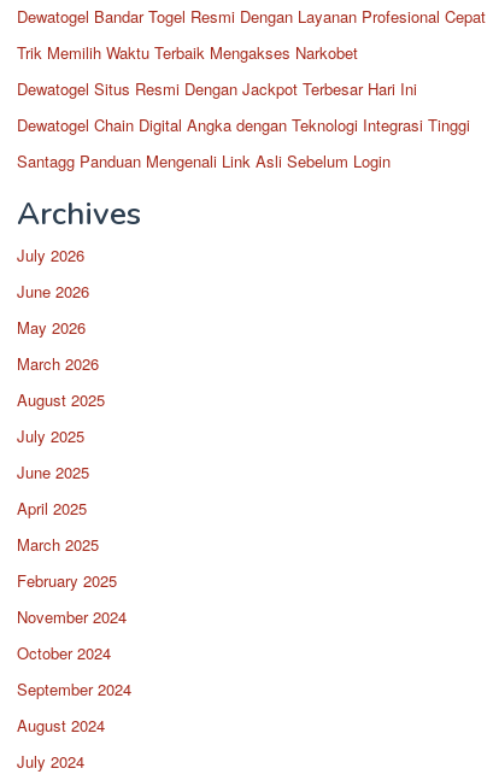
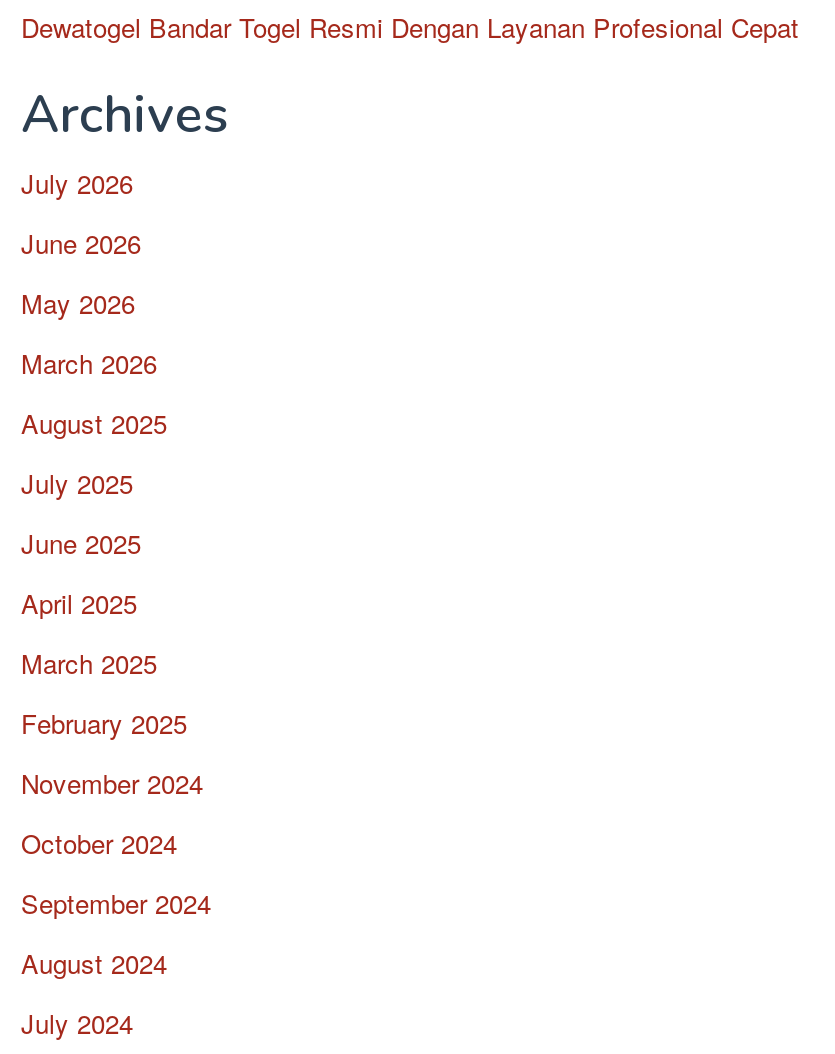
- Trik Memilih Waktu Terbaik Mengakses Narkobet
- Dewatogel Situs Resmi Dengan Jackpot Terbesar Hari Ini
- Dewatogel Chain Digital Angka dengan Teknologi Integrasi Tinggi
- Santagg Panduan Mengenali Link Asli Sebelum Login
